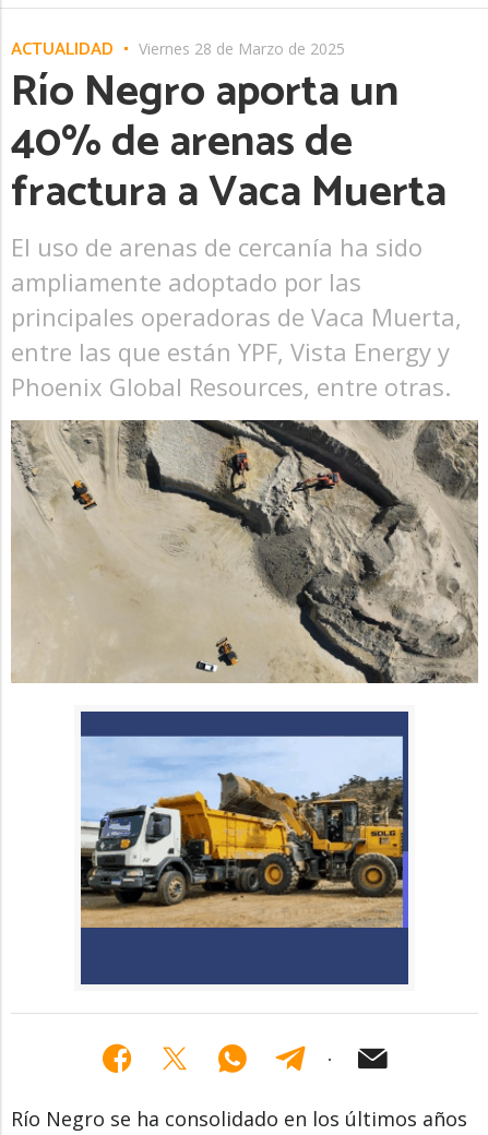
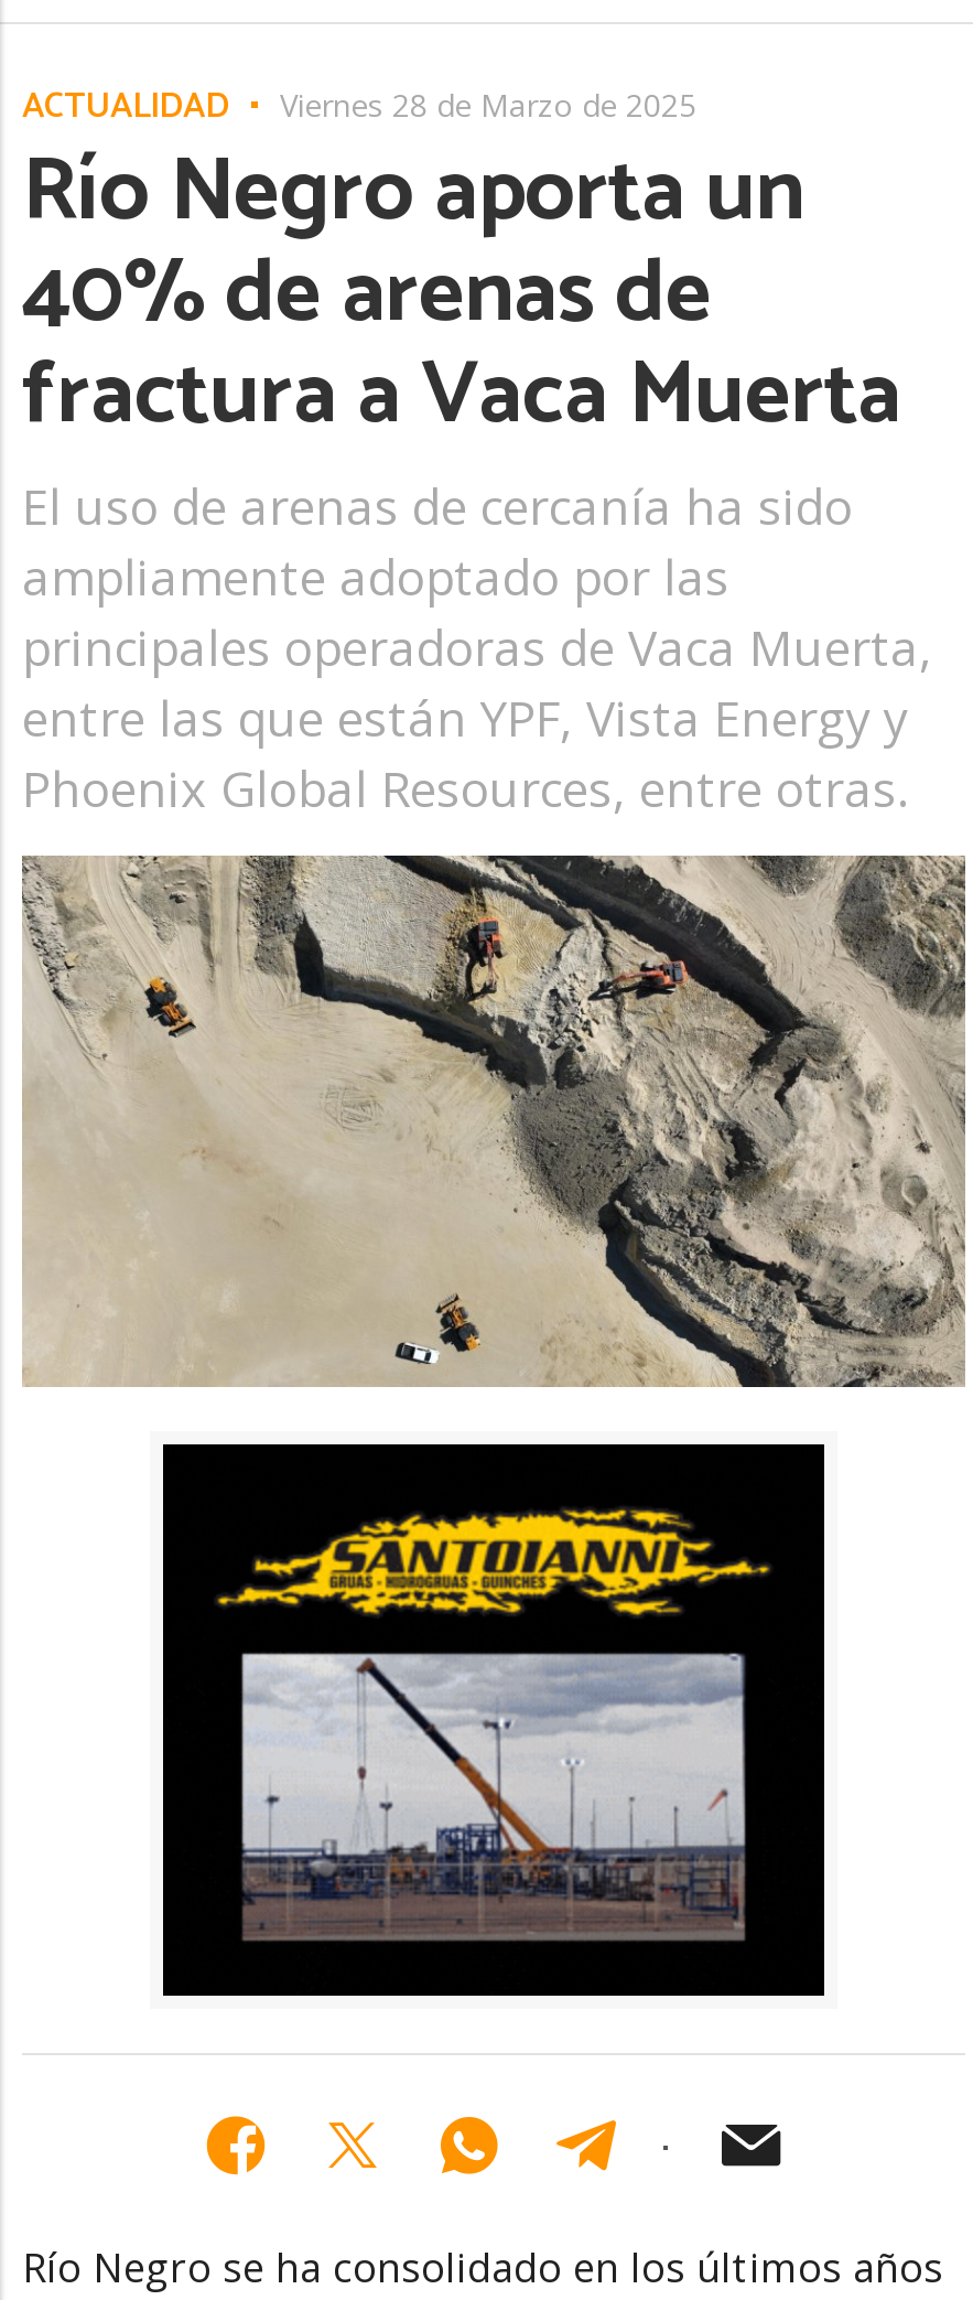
- [image]
+ [image]
